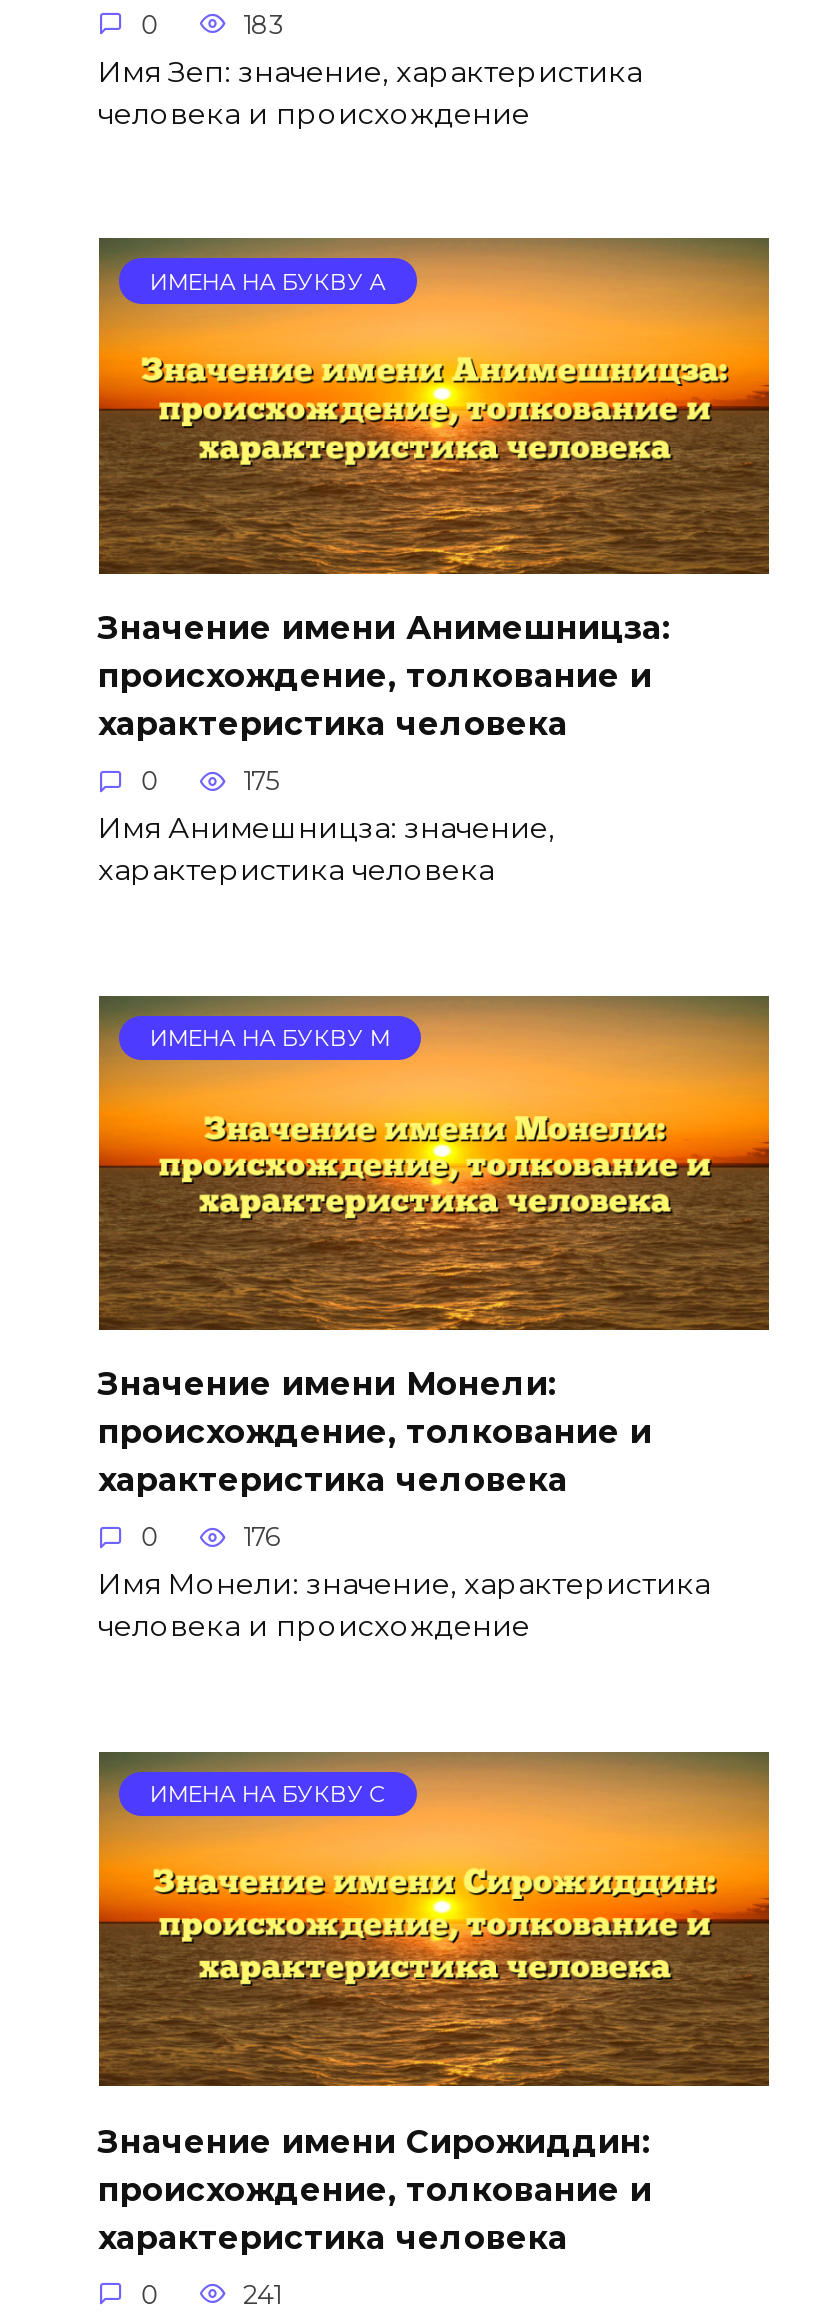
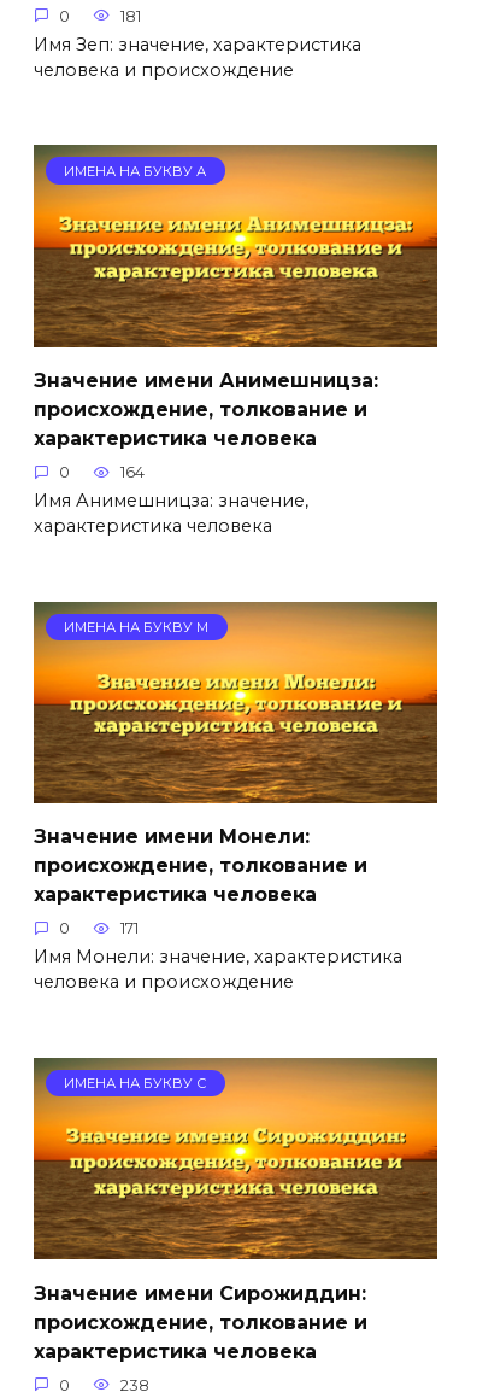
- 183
+ 181

- 175
+ 164

- 176
+ 171

- 241
+ 238
